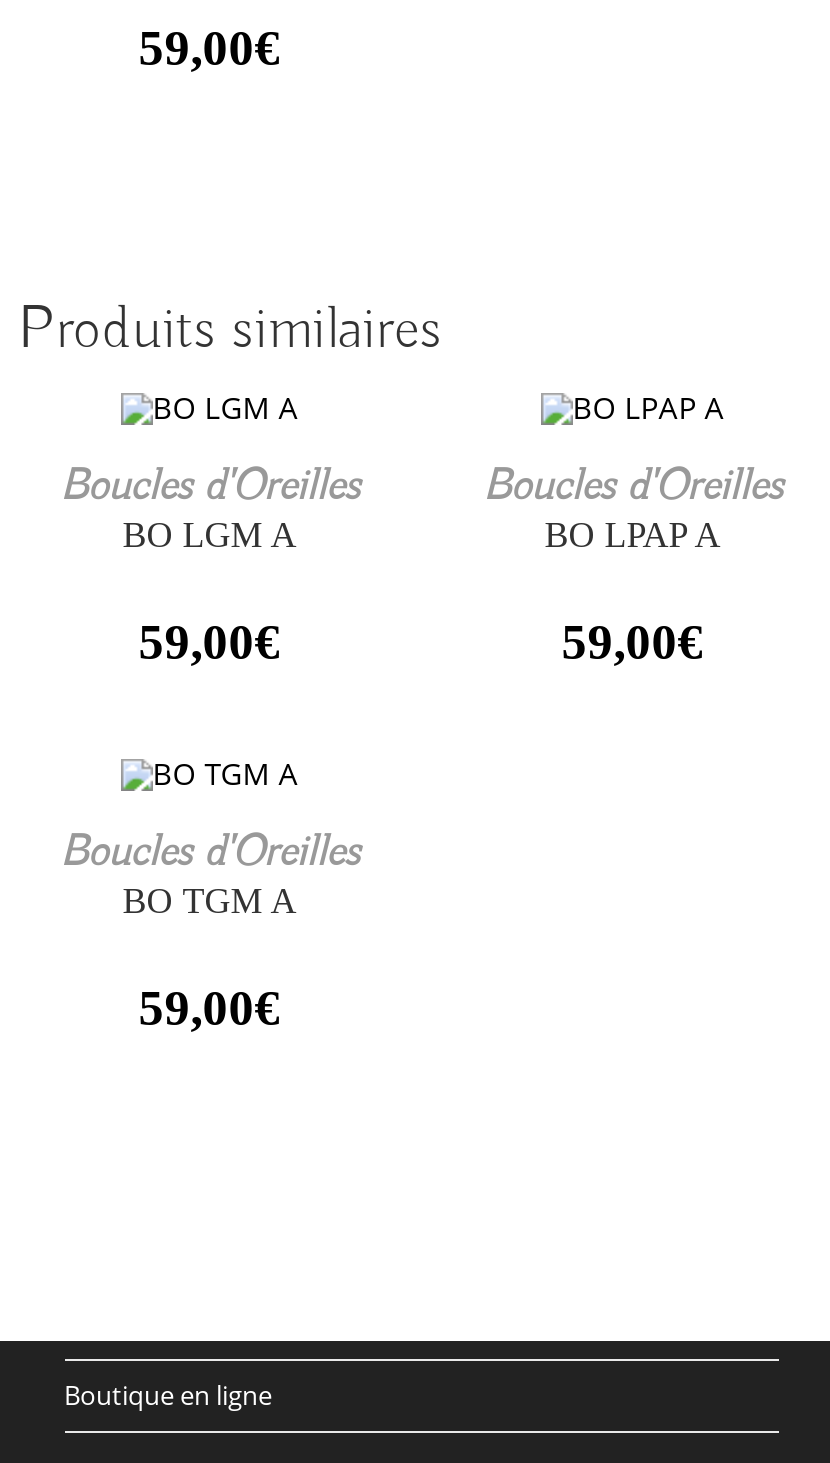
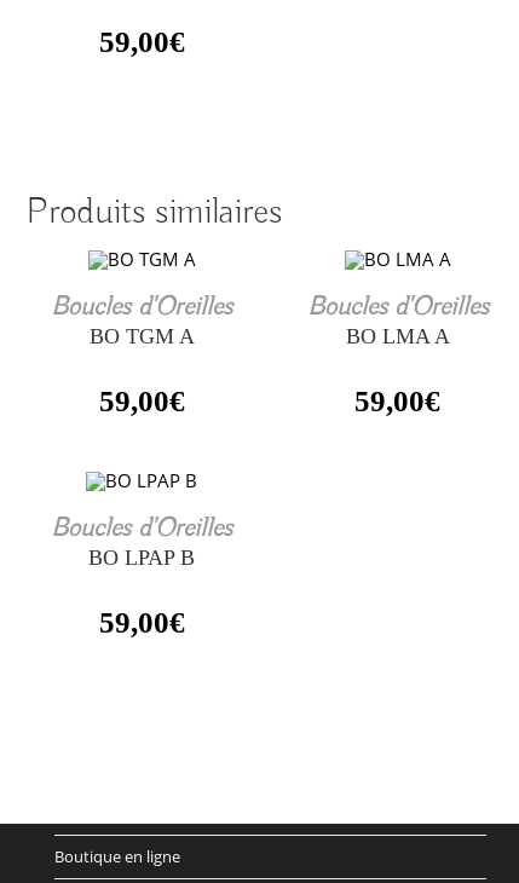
- BO LGM A

- BO LPAP A
+ BO LMA A

+ BO LPAP B

moved up: BO TGM A
